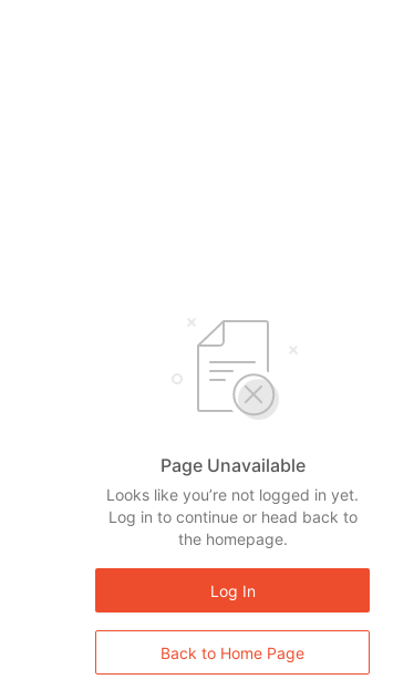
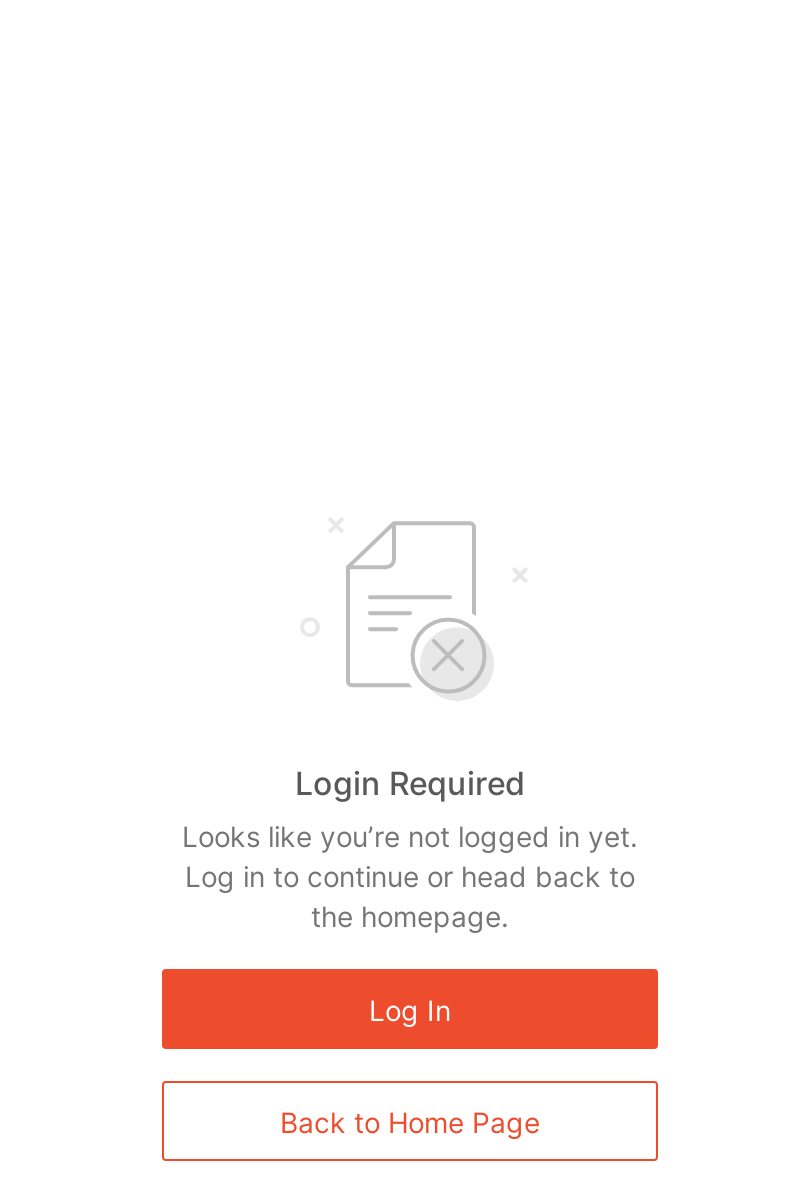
- Page Unavailable
+ Login Required
